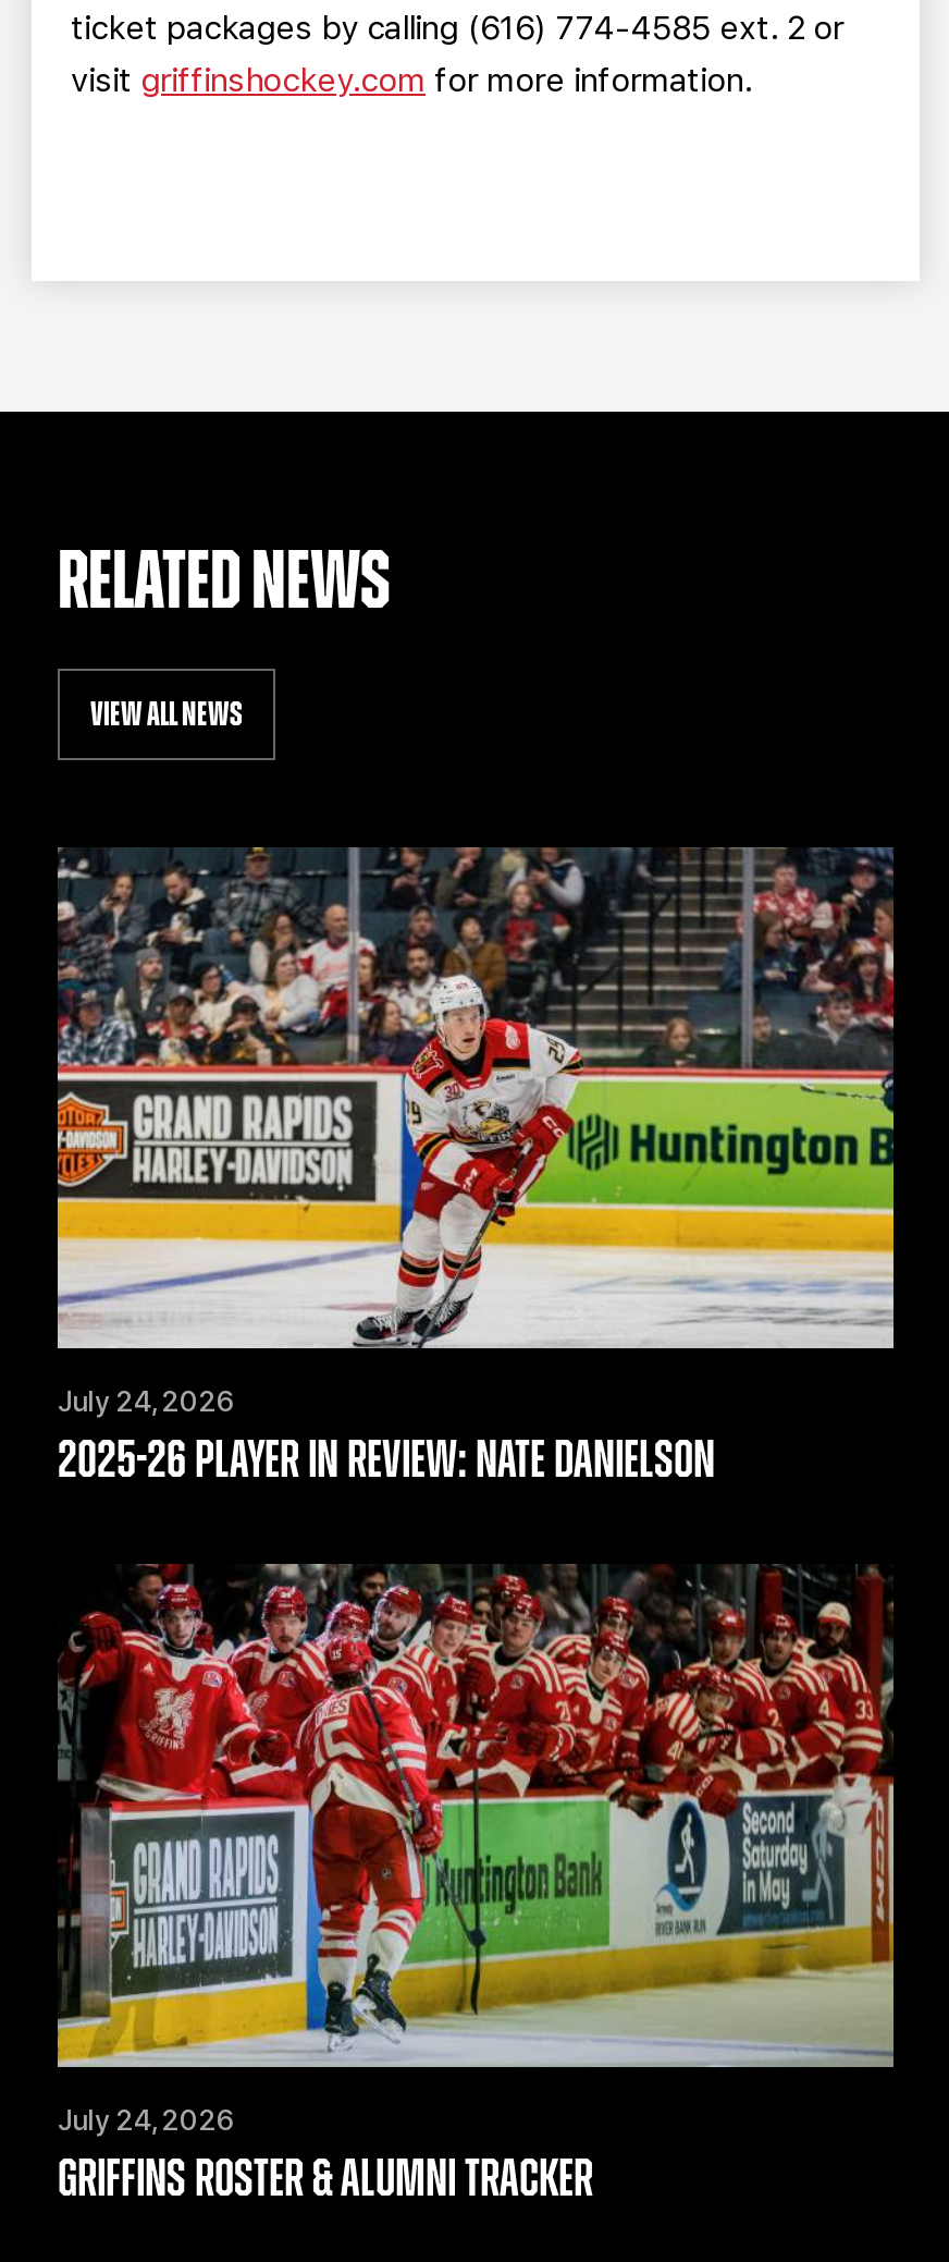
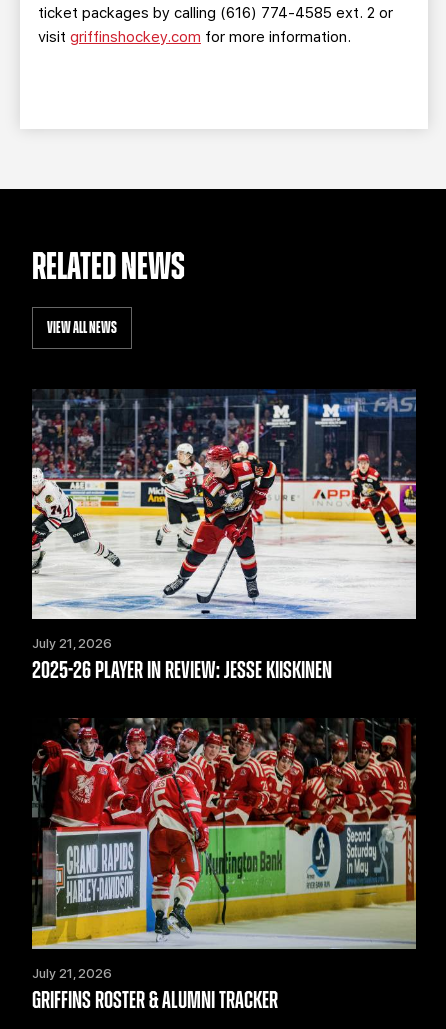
- [image]
- July 24, 2026
+ [image]
+ July 21, 2026

- 2025-26 PLAYER IN REVIEW: NATE DANIELSON
+ 2025-26 PLAYER IN REVIEW: JESSE KIISKINEN

- July 24, 2026
+ July 21, 2026
